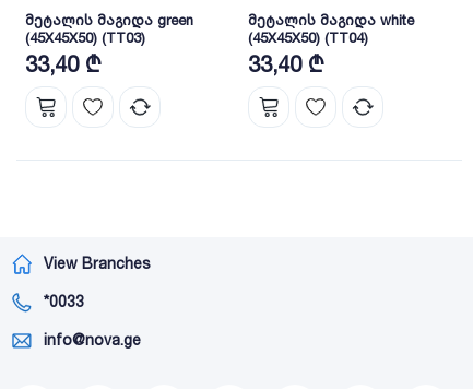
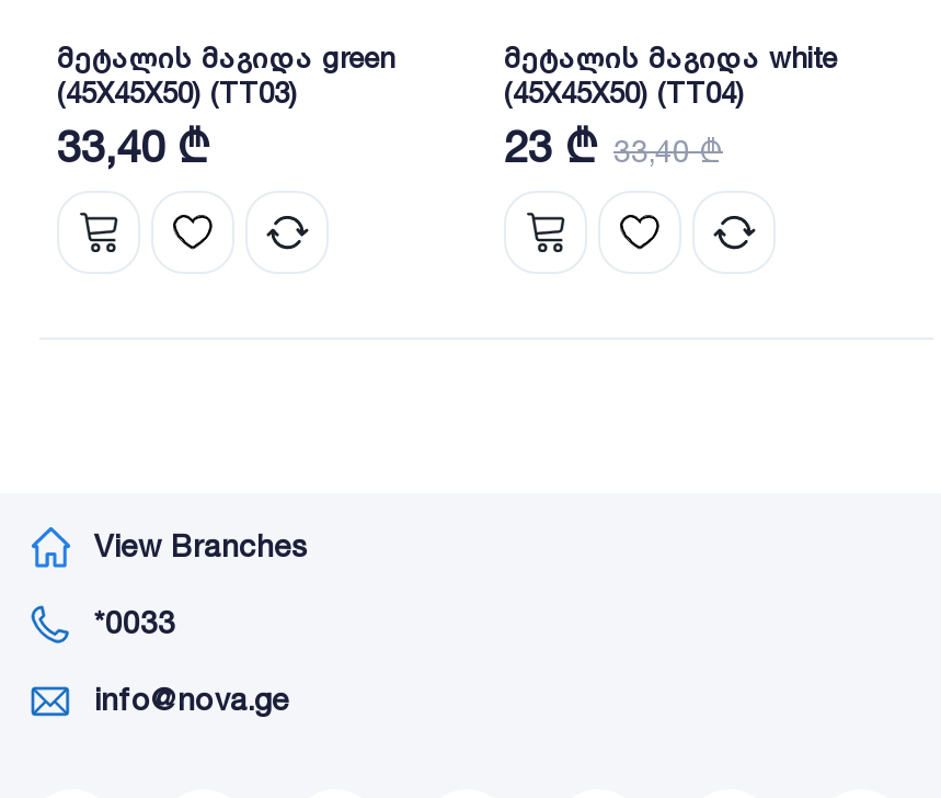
- 33,40 ₾
+ 23 ₾ 33,40 ₾
